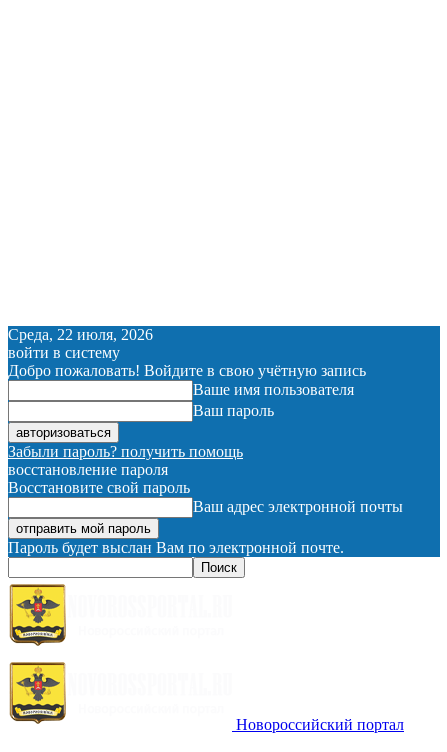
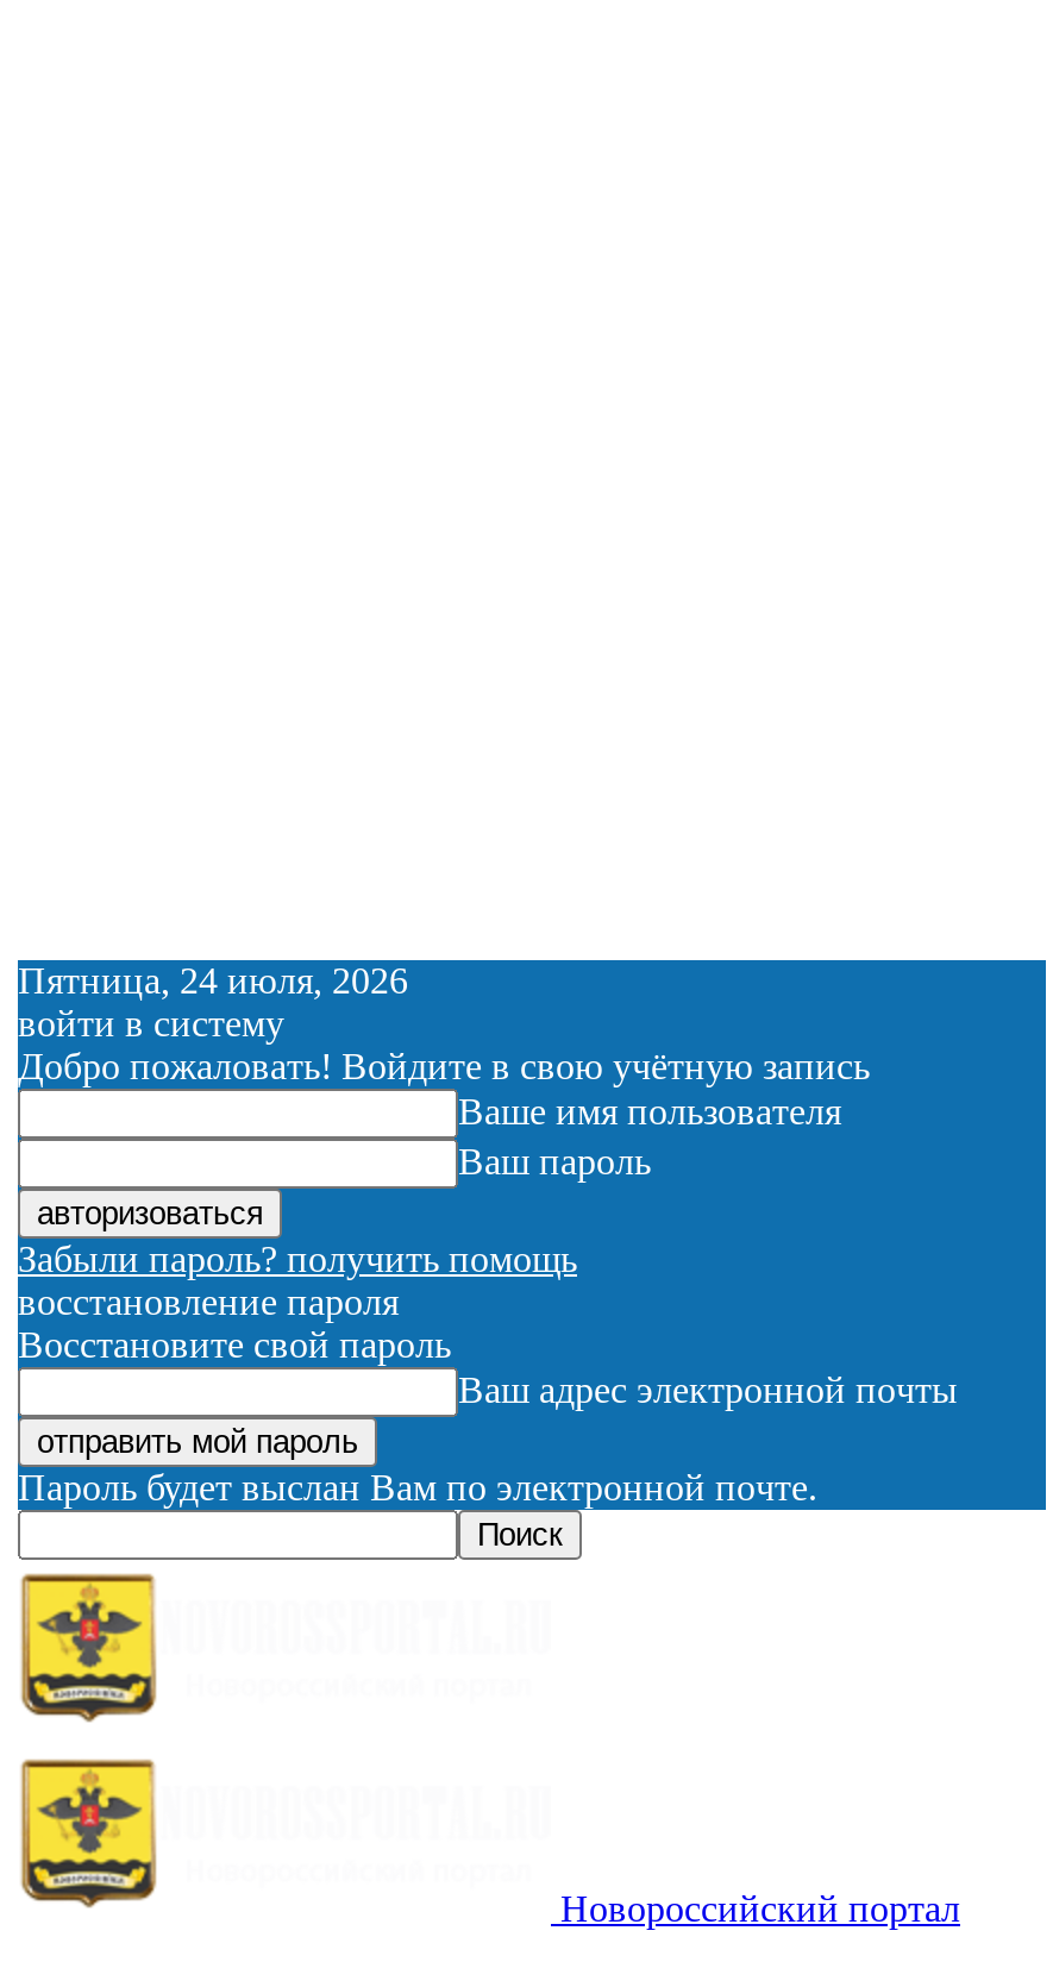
- Среда, 22 июля, 2026
+ Пятница, 24 июля, 2026
